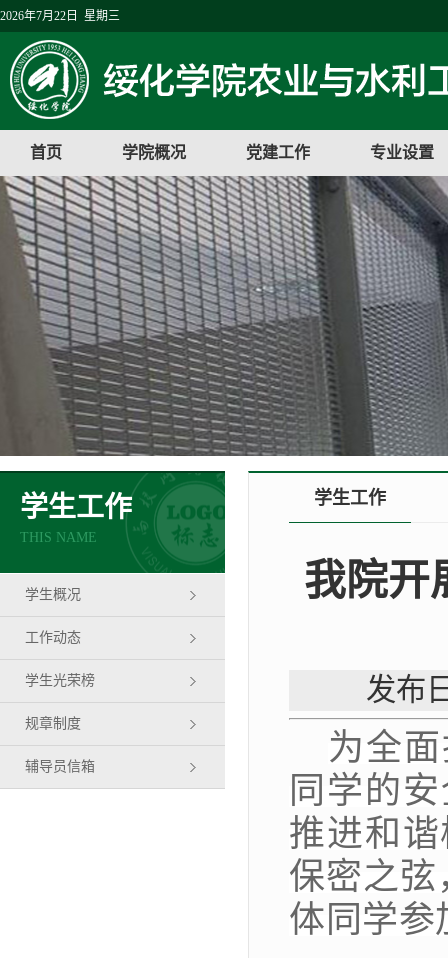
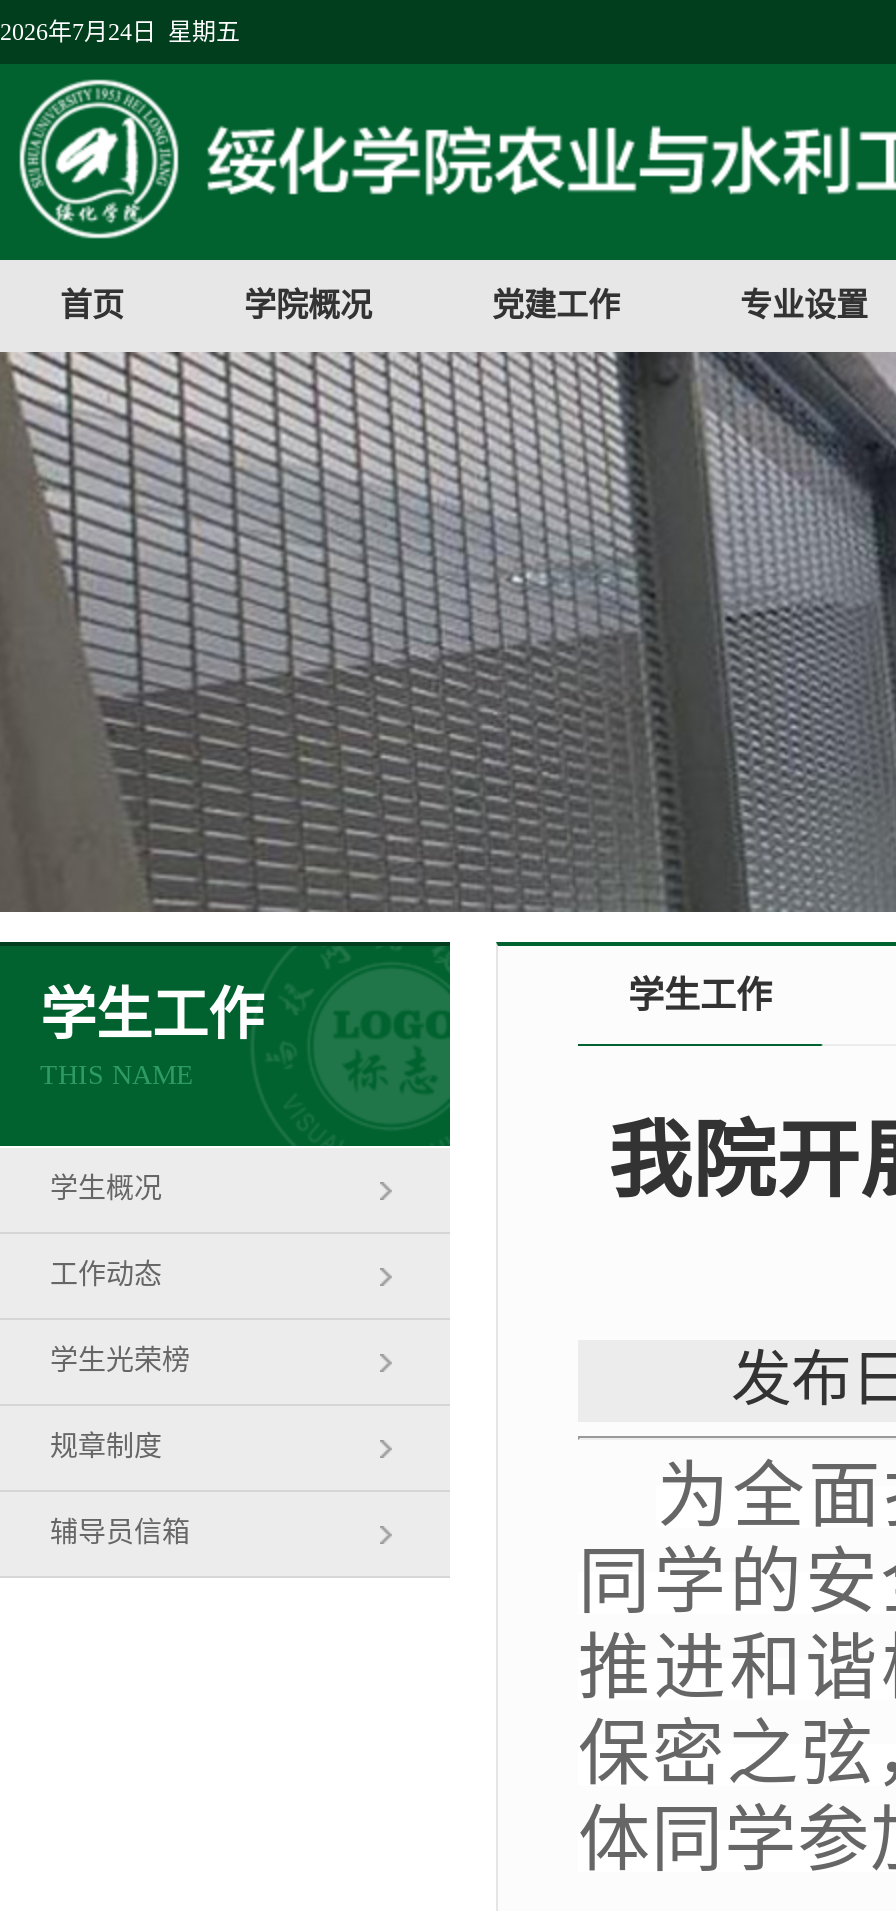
- 2026年7月22日 星期三
+ 2026年7月24日 星期五
